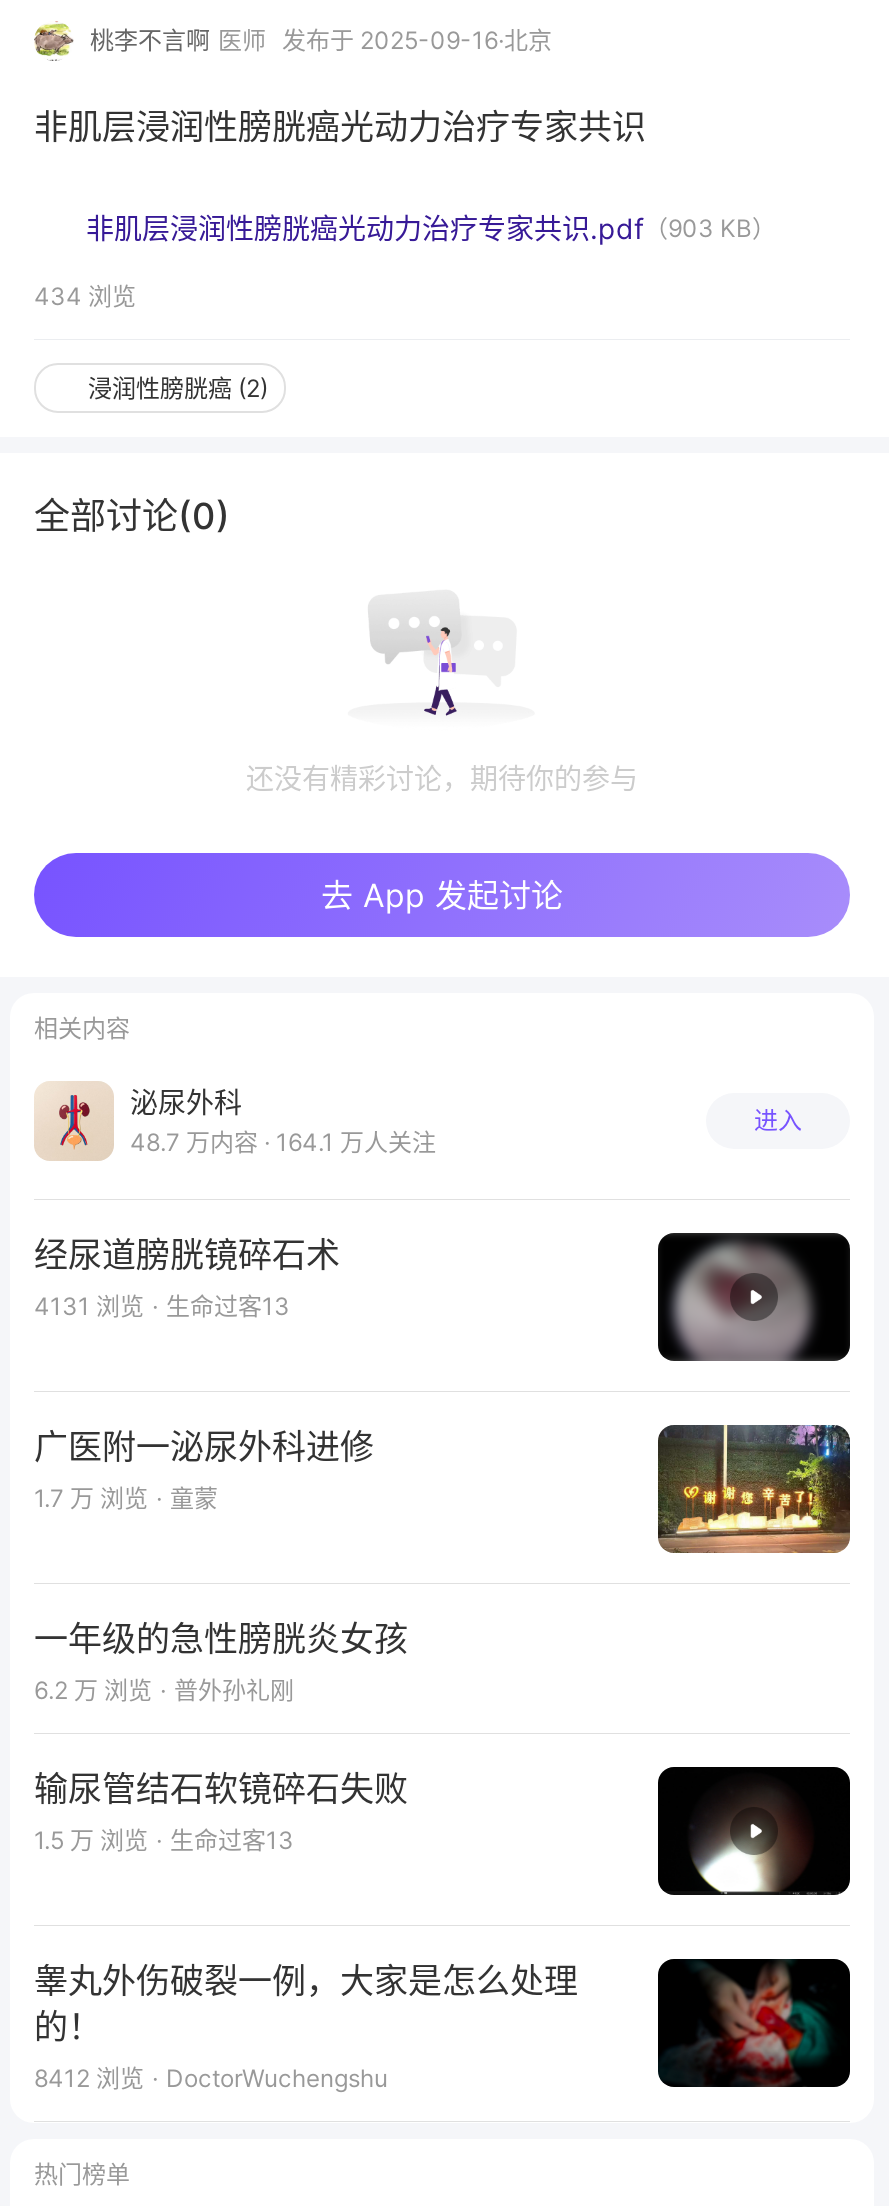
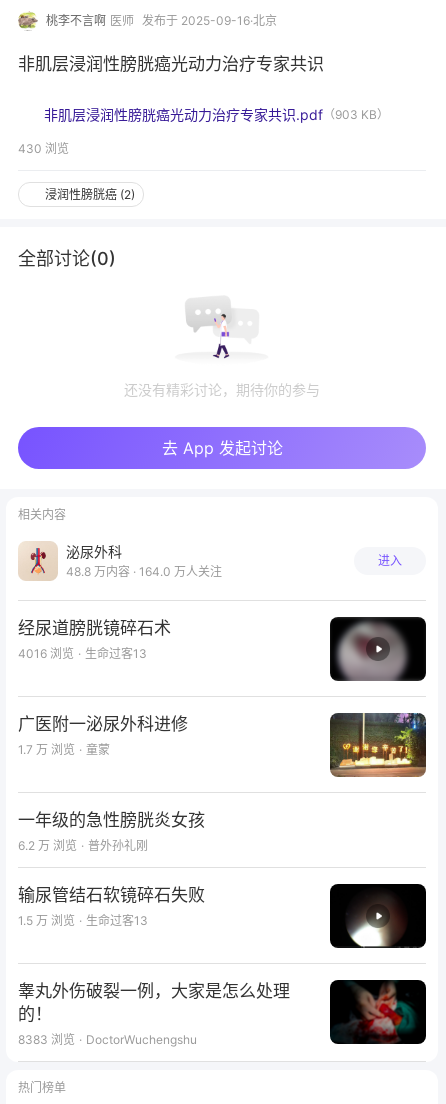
- 434浏览
+ 430浏览

- 48.7 万内容 · 164.1 万人关注
+ 48.8 万内容 · 164.0 万人关注

- 4131浏览 · 生命过客13
+ 4016浏览 · 生命过客13

- 8412浏览 · DoctorWuchengshu
+ 8383浏览 · DoctorWuchengshu
